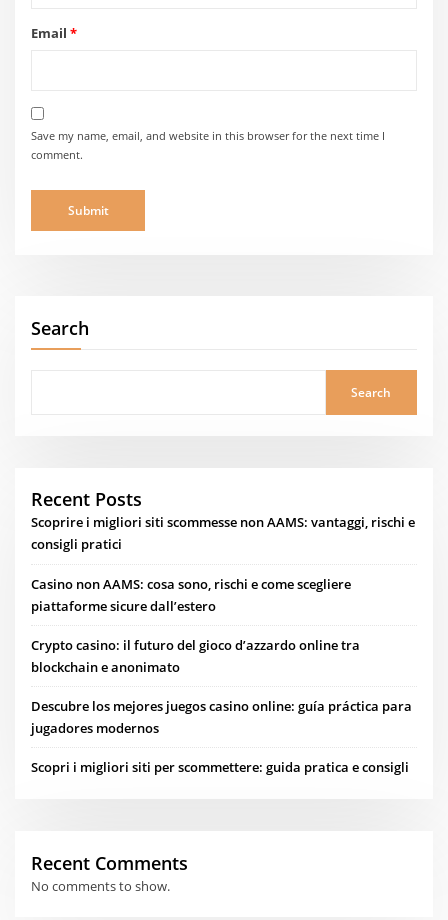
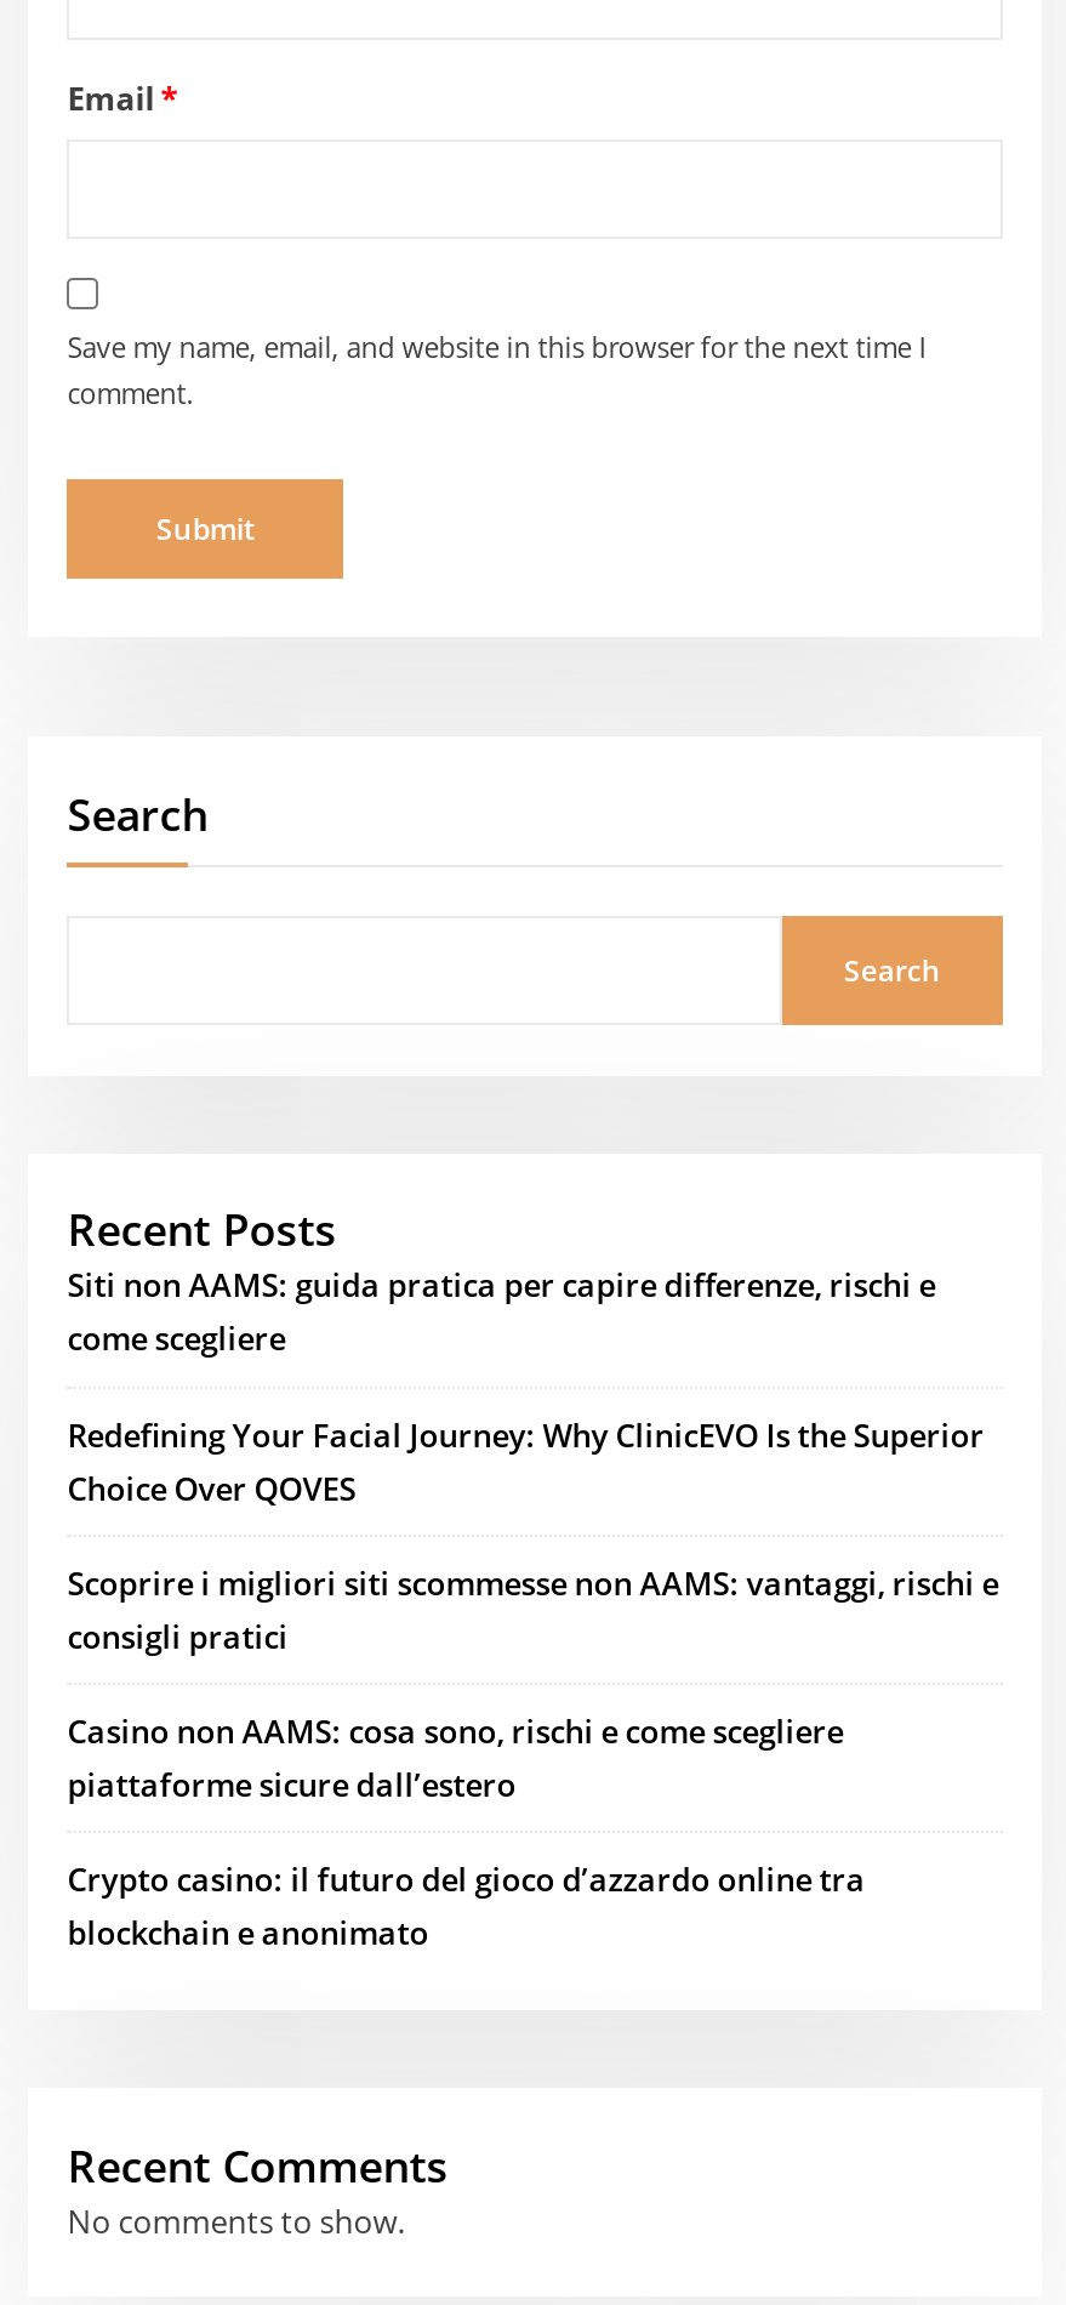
+ Siti non AAMS: guida pratica per capire differenze, rischi e
+ come scegliere
+ Redefining Your Facial Journey: Why ClinicEVO Is the Superior
+ Choice Over QOVES

moved down: Scoprire i migliori siti scommesse non AAMS: vantaggi, rischi e | consigli pratici | Casino non AAMS: cosa sono, rischi e come scegliere | piattaforme sicure dall’estero | Crypto casino: il futuro del gioco d’azzardo online tra | blockchain e anonimato

- Descubre los mejores juegos casino online: guía práctica para
- jugadores modernos
- Scopri i migliori siti per scommettere: guida pratica e consigli
